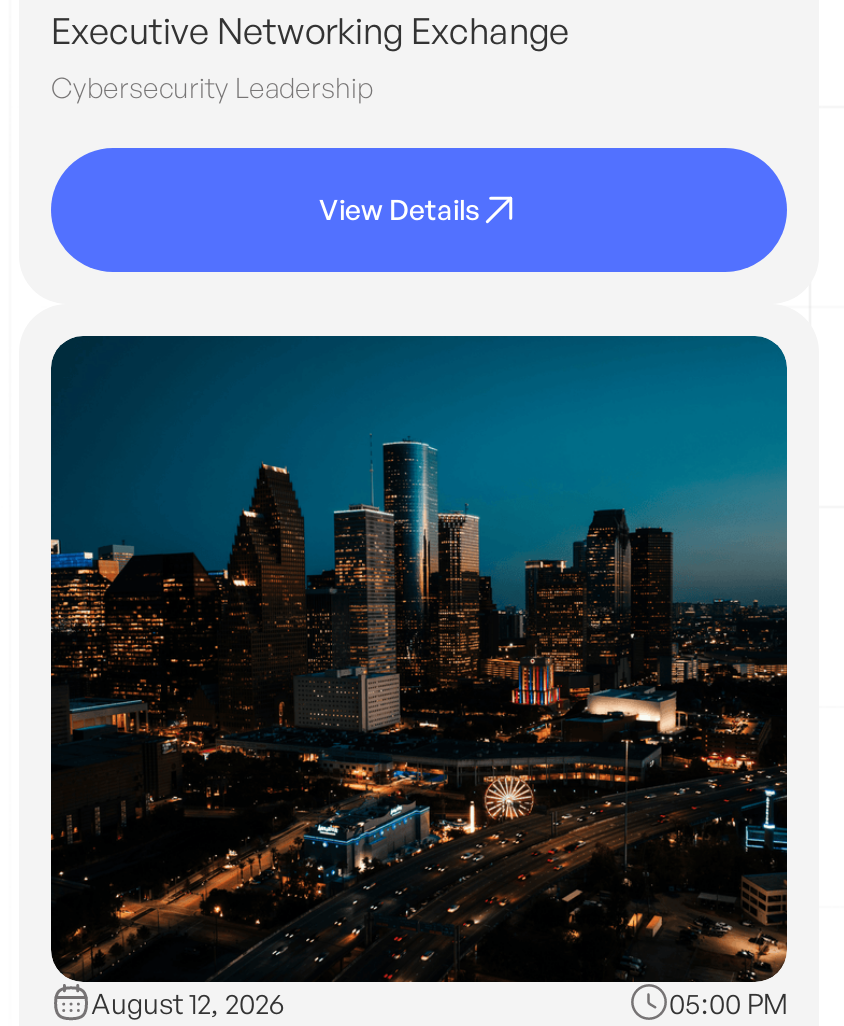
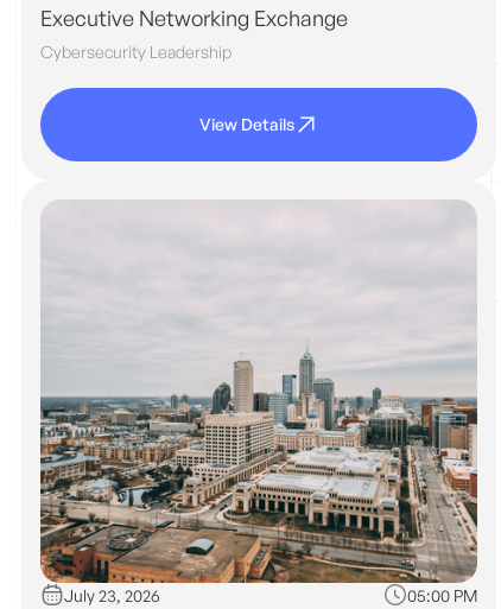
- [image]
- August 12, 2026
+ [image]
+ July 23, 2026
